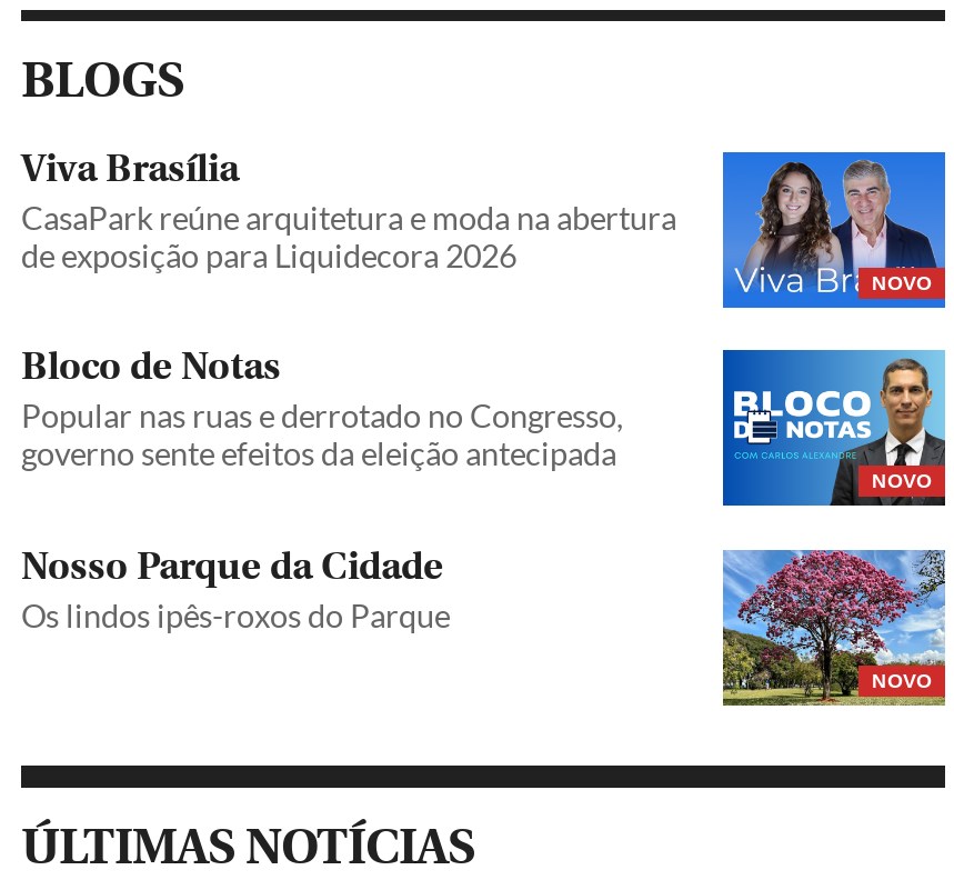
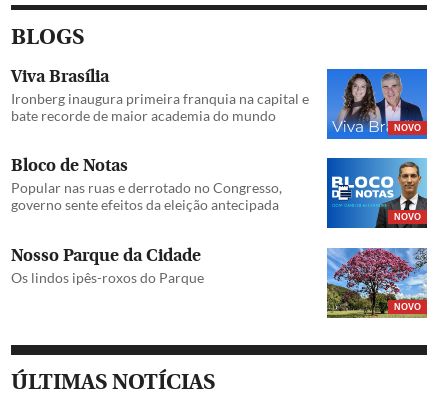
- CasaPark reúne arquitetura e moda na abertura
- de exposição para Liquidecora 2026
+ Ironberg inaugura primeira franquia na capital e
+ bate recorde de maior academia do mundo
